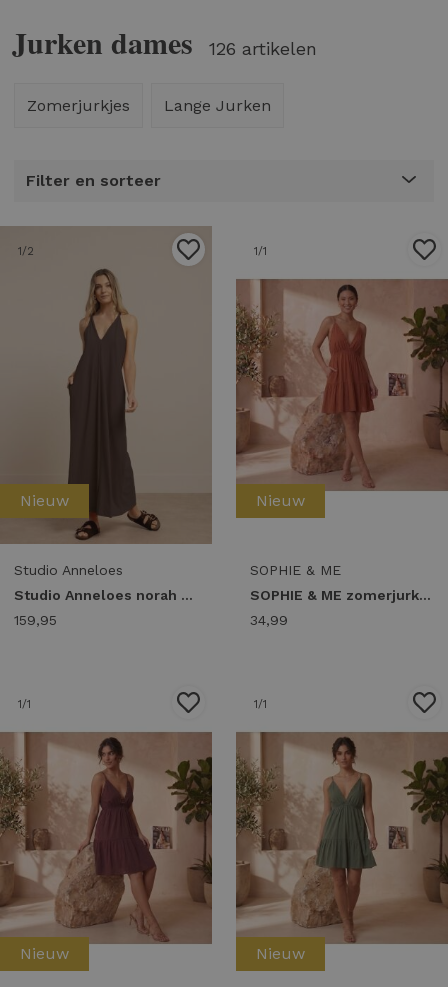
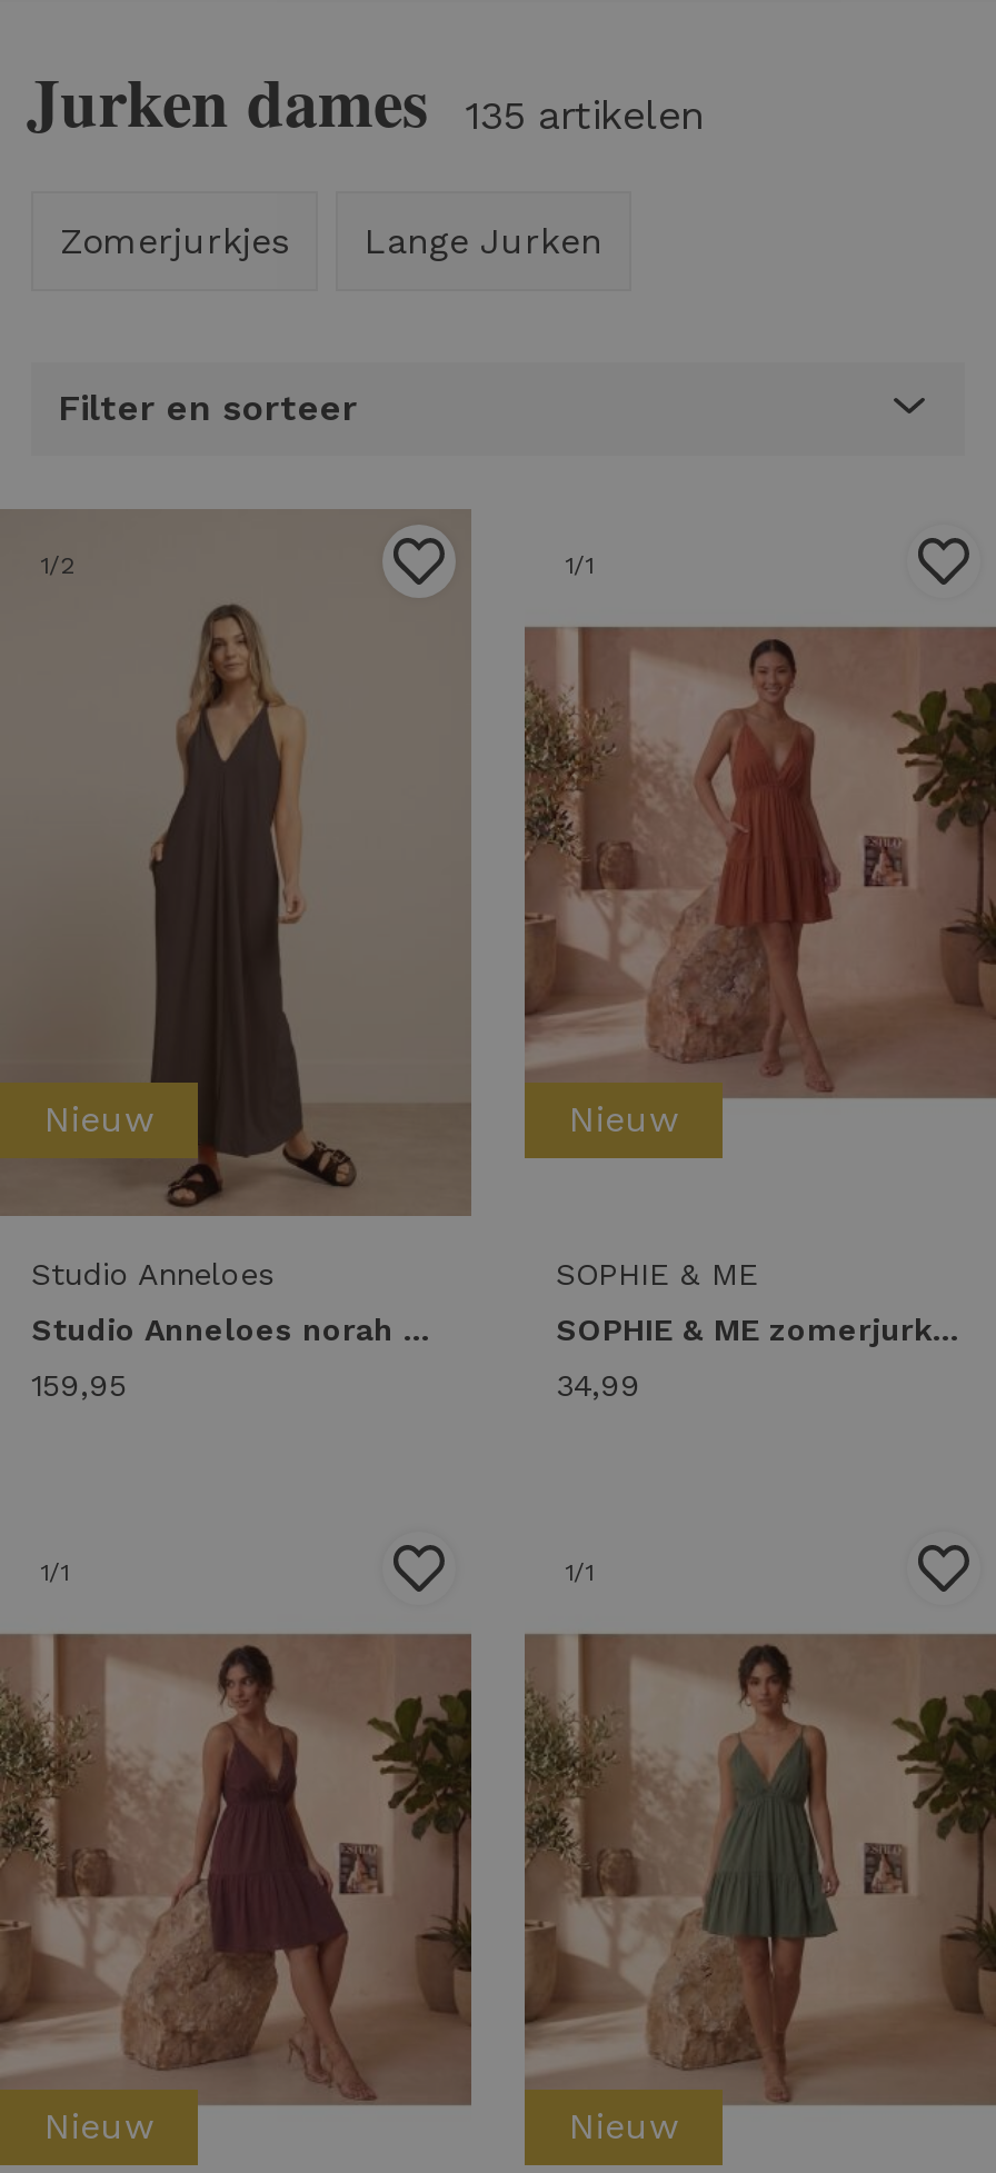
- Jurken dames 126 artikelen
+ Jurken dames 135 artikelen
